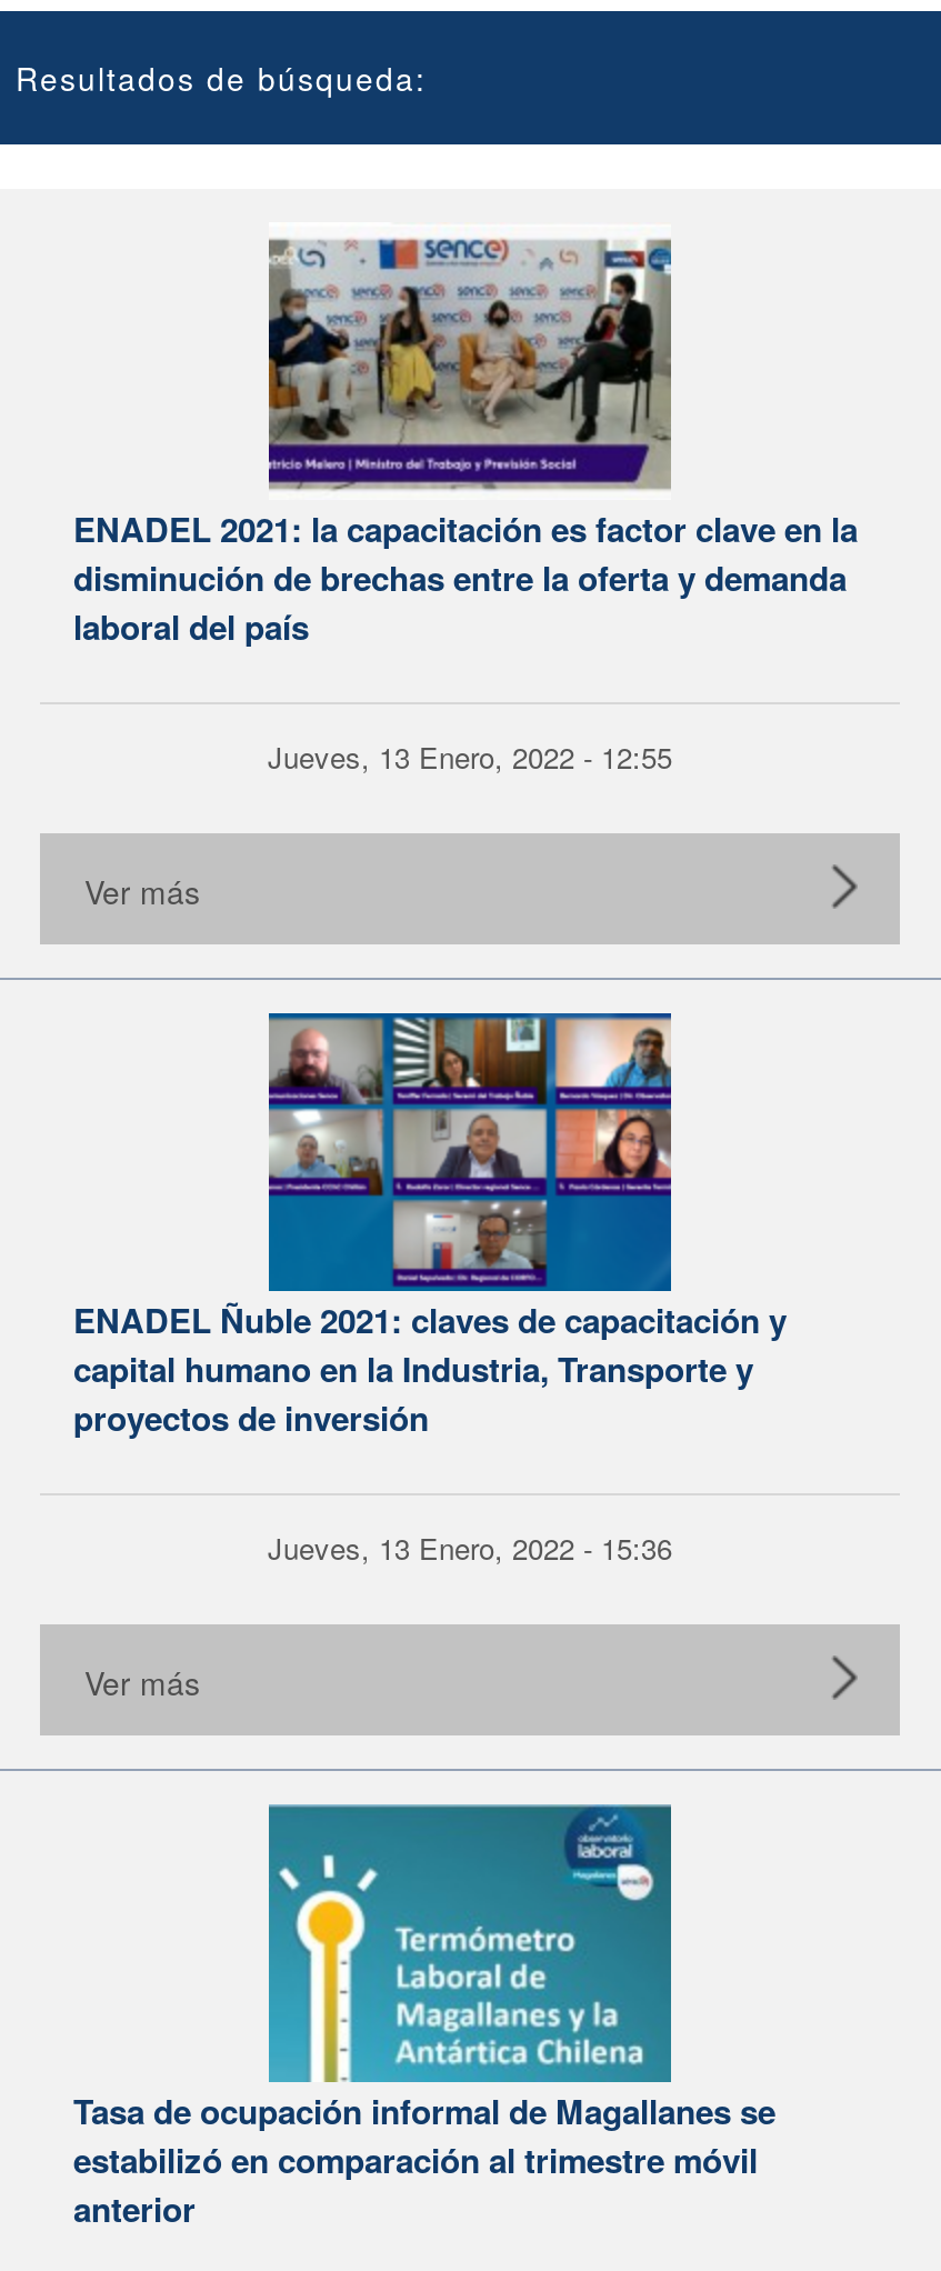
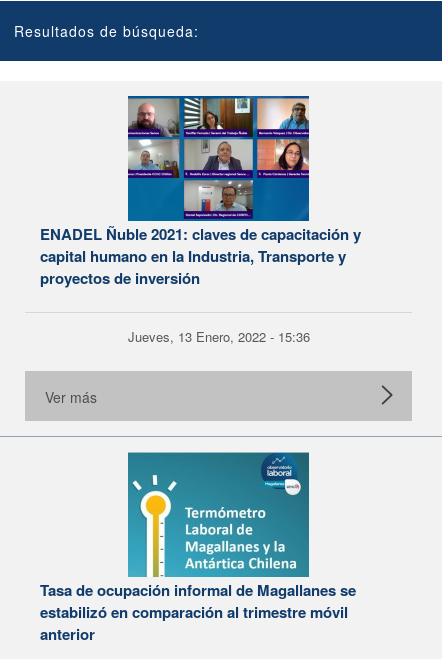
- [image]
- ENADEL 2021: la capacitación es factor clave en la
- disminución de brechas entre la oferta y demanda
- laboral del país
- Jueves, 13 Enero, 2022 - 12:55
- Ver más
